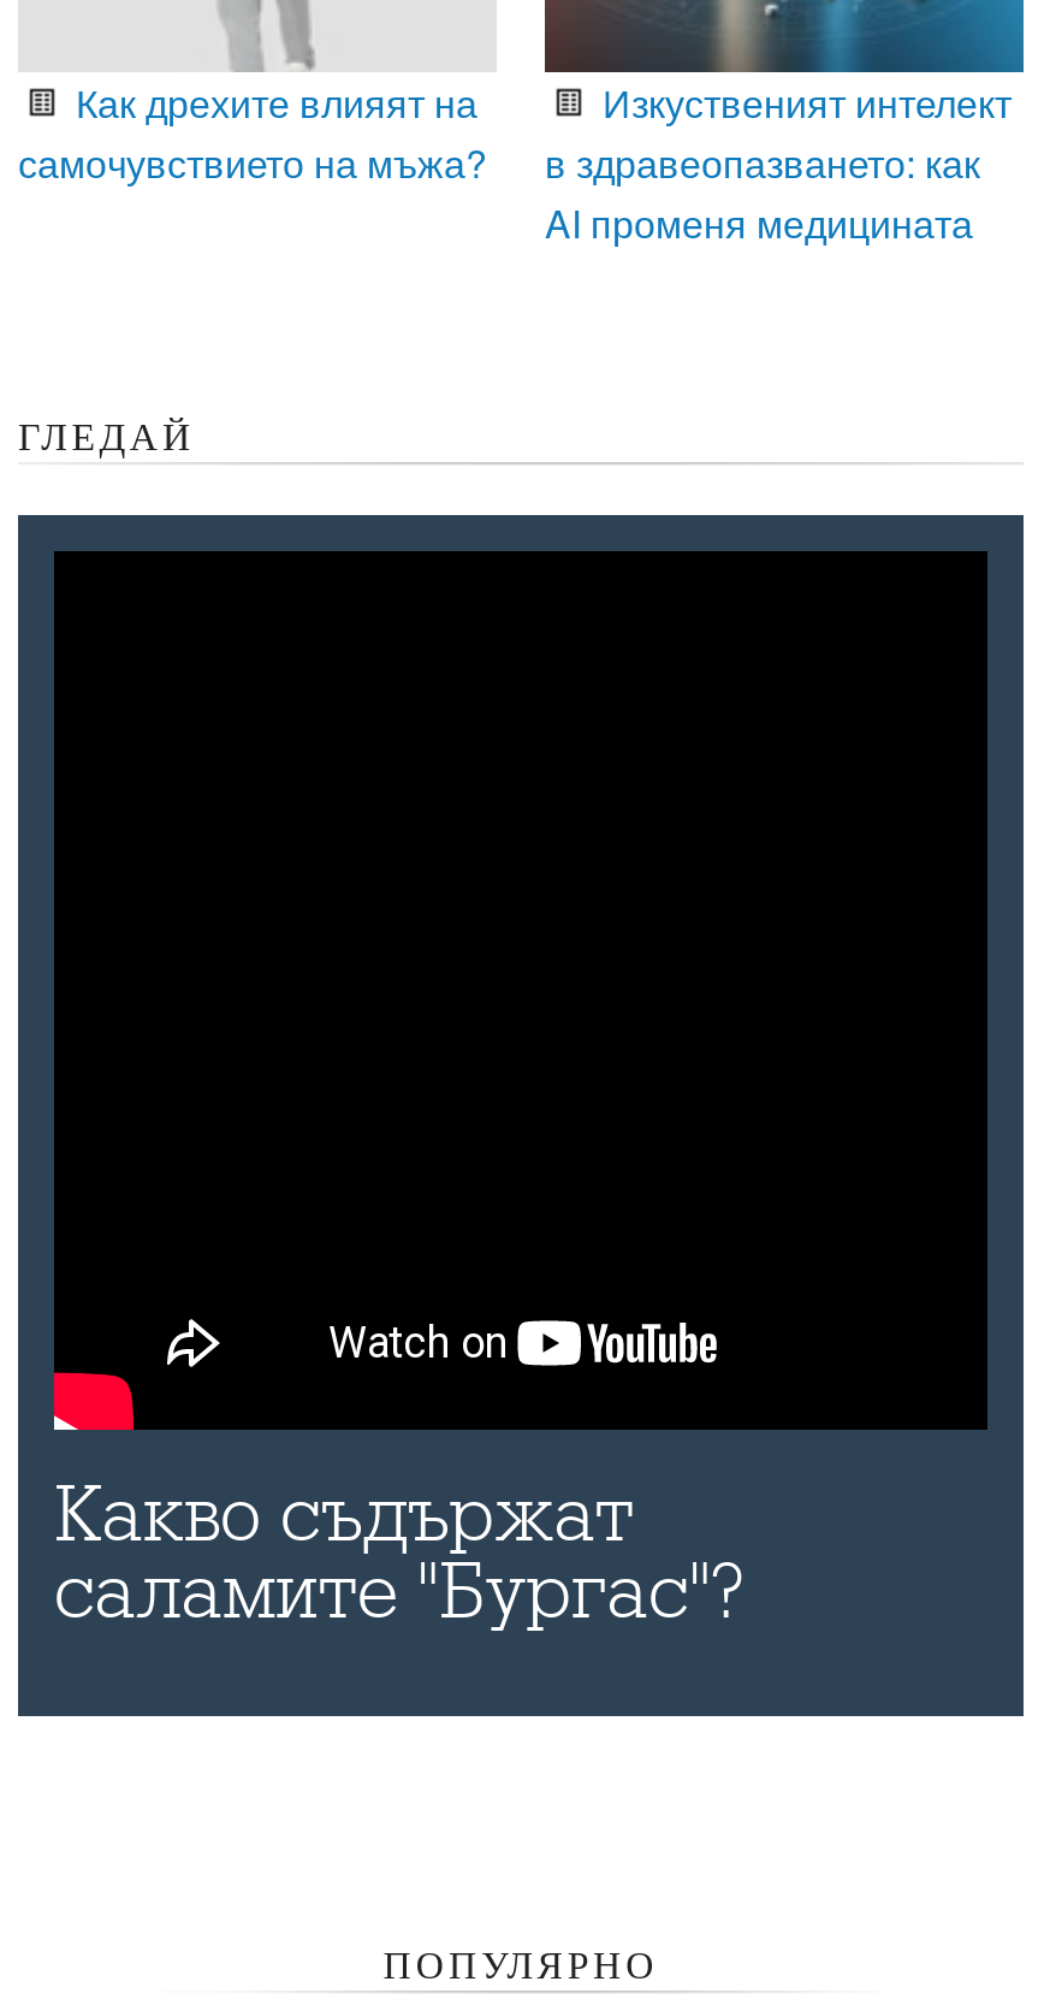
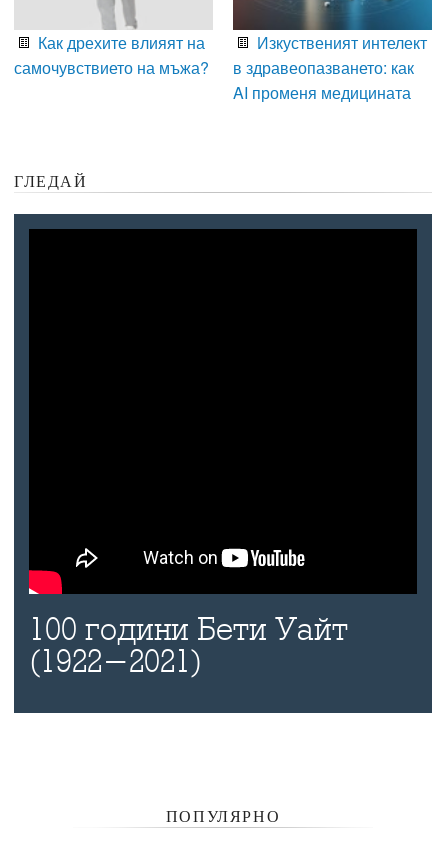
- Какво съдържат
- саламите "Бургас"?
+ 100 години Бети Уайт
+ (1922-2021)
